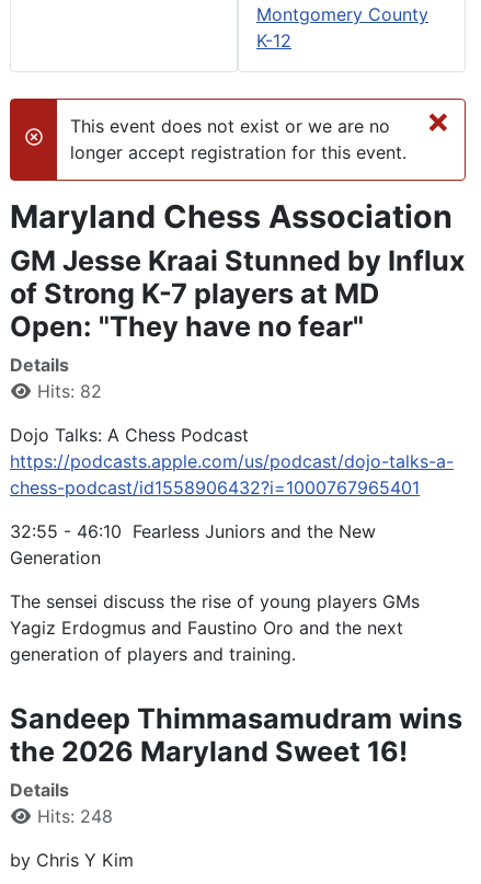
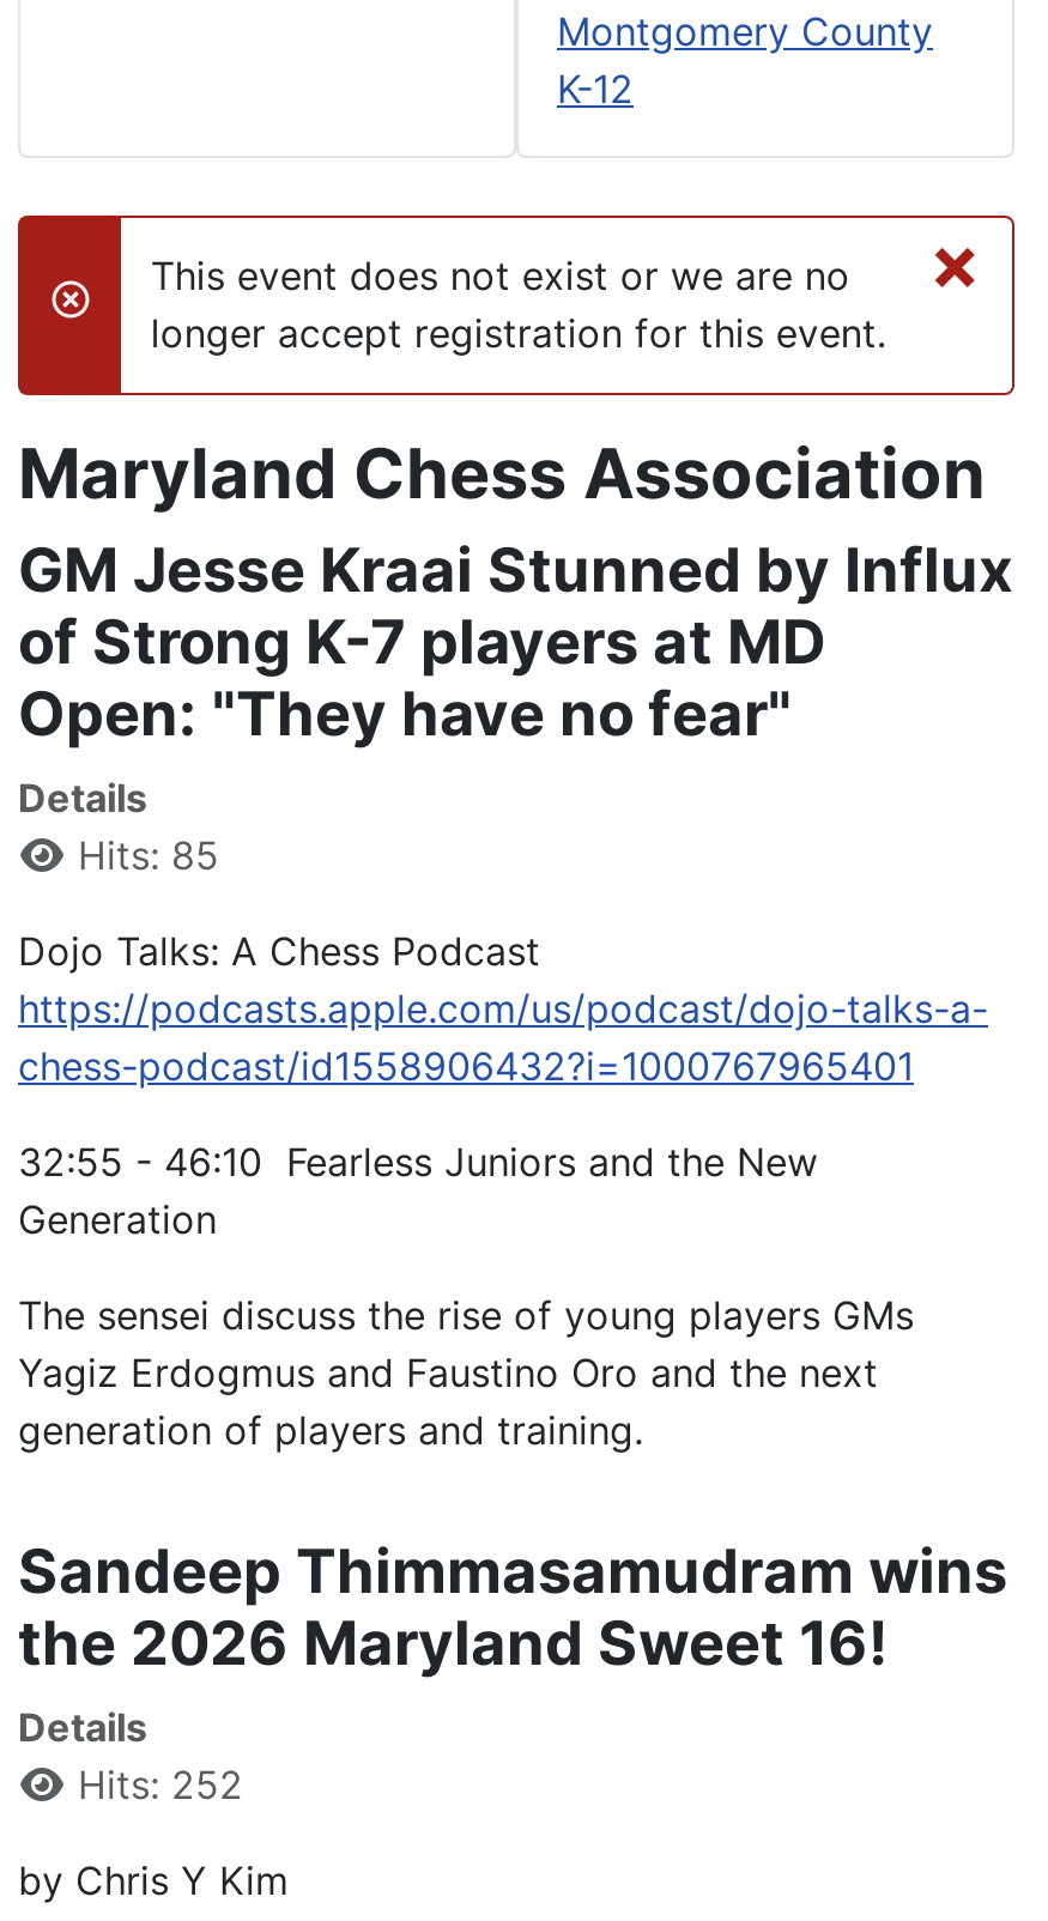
- Hits: 82
+ Hits: 85

- Hits: 248
+ Hits: 252
